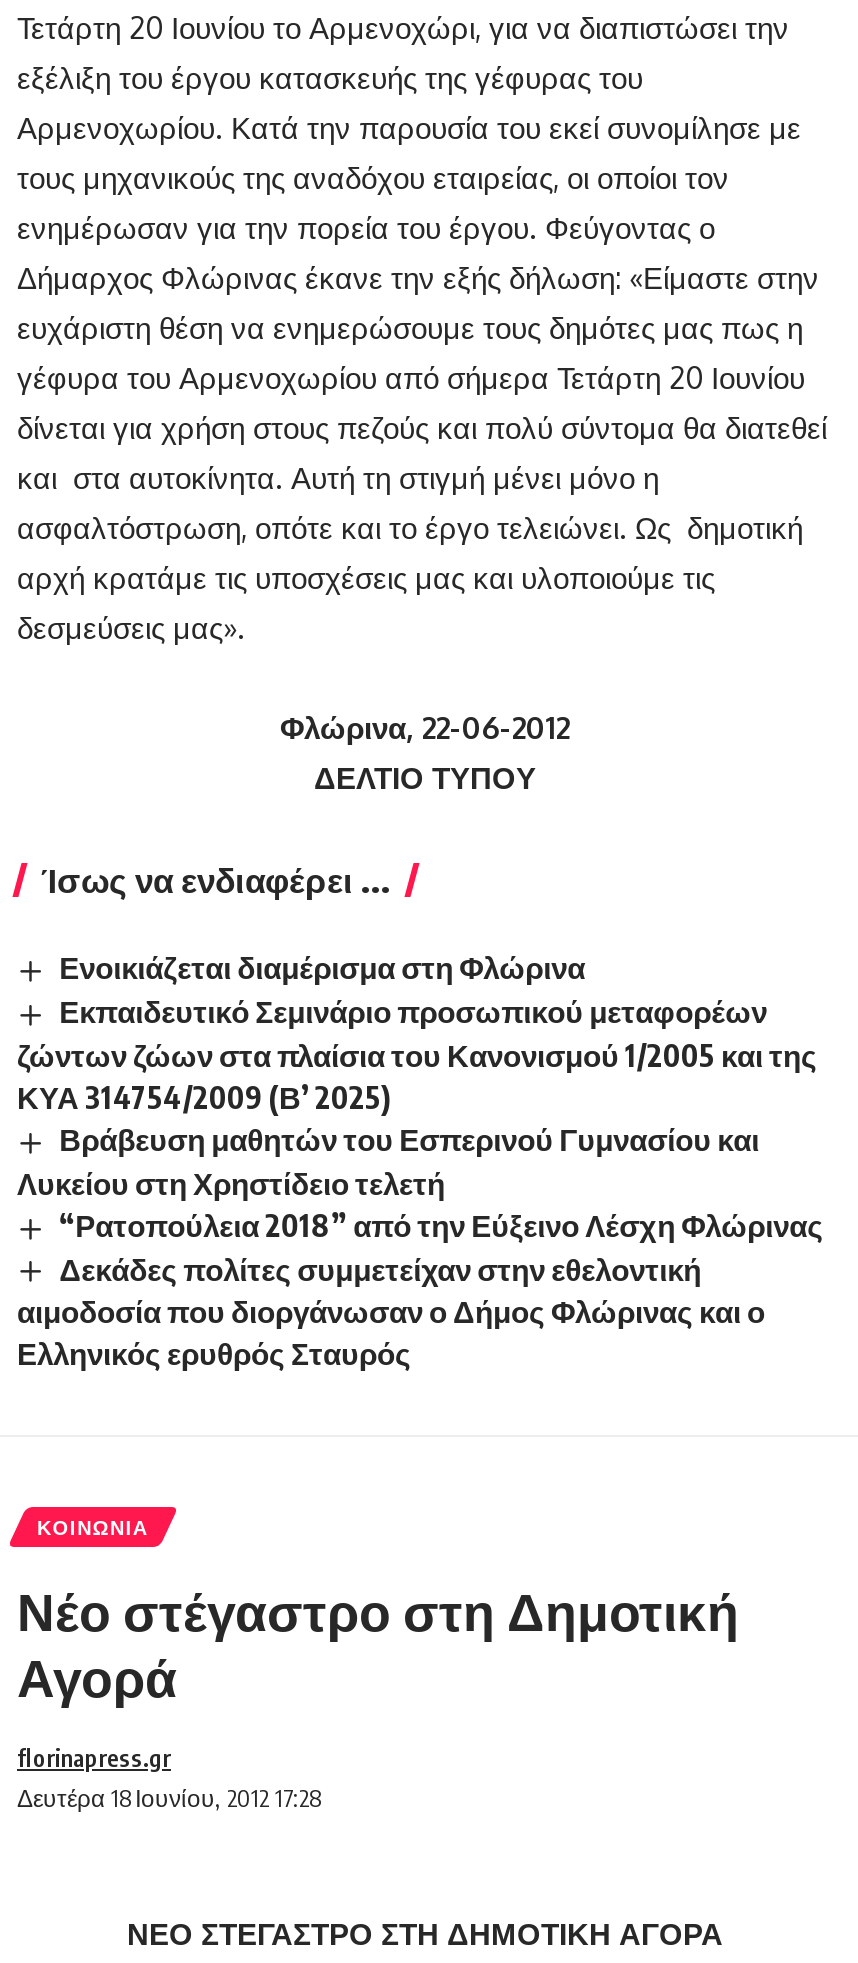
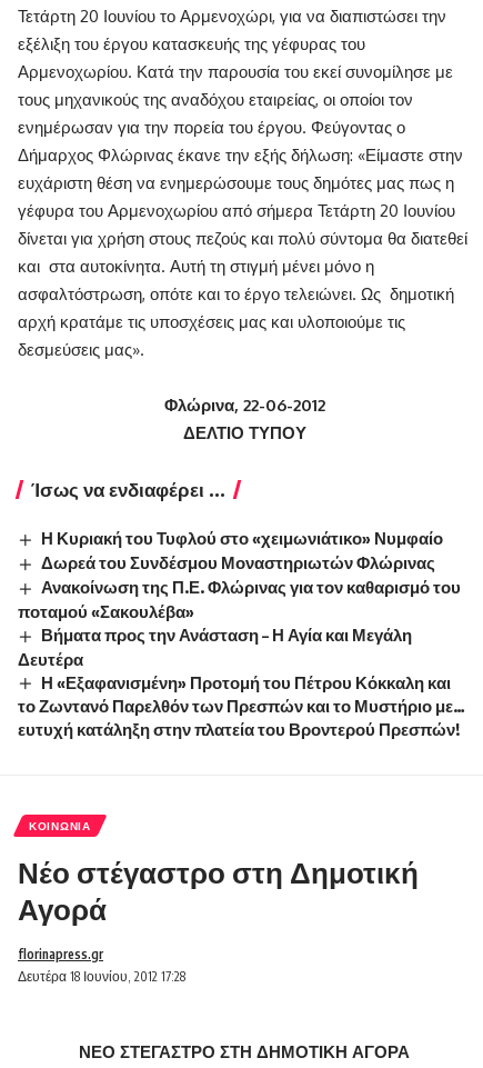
- Ενοικιάζεται διαμέρισμα στη Φλώρινα
- Εκπαιδευτικό Σεμινάριο προσωπικού μεταφορέων
- ζώντων ζώων στα πλαίσια του Κανονισμού 1/2005 και της
- ΚΥΑ 314754/2009 (Β’ 2025)
- Βράβευση μαθητών του Εσπερινού Γυμνασίου και
- Λυκείου στη Χρηστίδειο τελετή
- “Ρατοπούλεια 2018” από την Εύξεινο Λέσχη Φλώρινας
- Δεκάδες πολίτες συμμετείχαν στην εθελοντική
- αιμοδοσία που διοργάνωσαν ο Δήμος Φλώρινας και ο
- Ελληνικός ερυθρός Σταυρός
+ Η Κυριακή του Τυφλού στο «χειμωνιάτικο» Νυμφαίο
+ Δωρεά του Συνδέσμου Μοναστηριωτών Φλώρινας
+ Ανακοίνωση της Π.Ε. Φλώρινας για τον καθαρισμό του
+ ποταμού «Σακουλέβα»
+ Βήματα προς την Ανάσταση – Η Αγία και Μεγάλη
+ Δευτέρα
+ Η «Εξαφανισμένη» Προτομή του Πέτρου Κόκκαλη και
+ το Ζωντανό Παρελθόν των Πρεσπών και το Μυστήριο με…
+ ευτυχή κατάληξη στην πλατεία του Βροντερού Πρεσπών!
